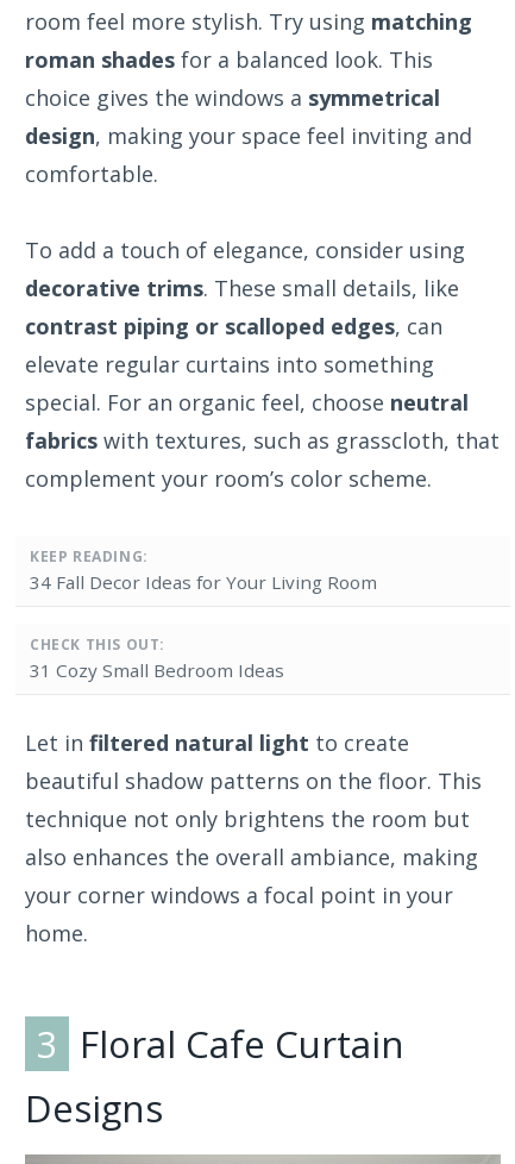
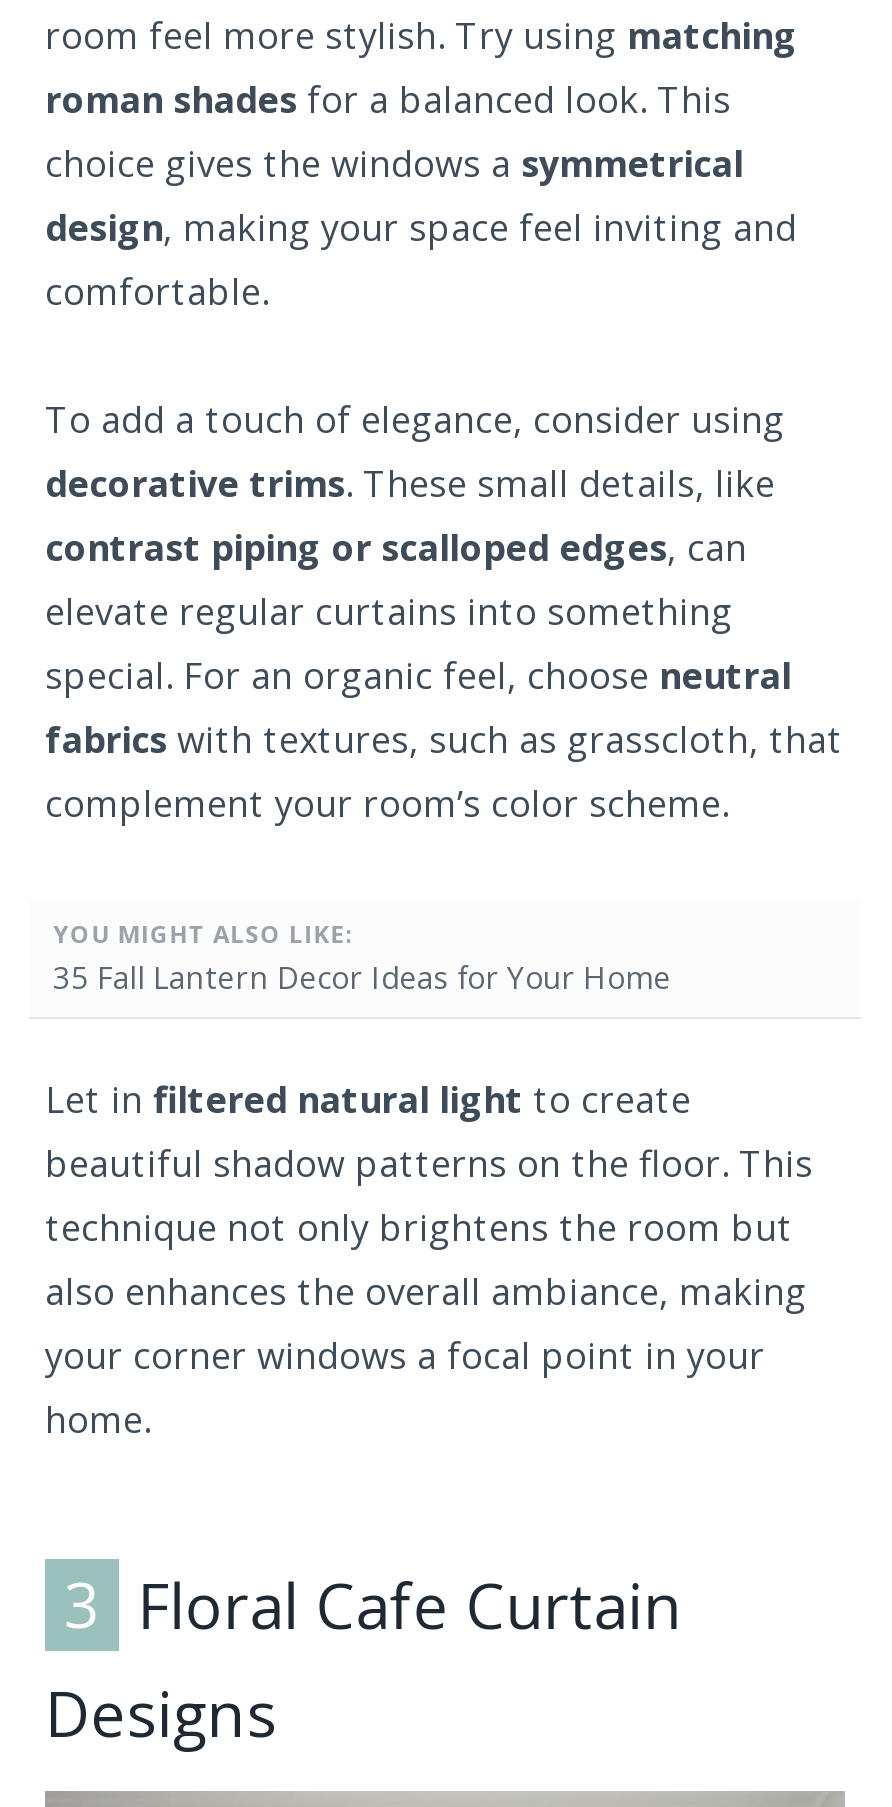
- KEEP READING:
- 34 Fall Decor Ideas for Your Living Room
- CHECK THIS OUT:
- 31 Cozy Small Bedroom Ideas
+ YOU MIGHT ALSO LIKE:
+ 35 Fall Lantern Decor Ideas for Your Home
